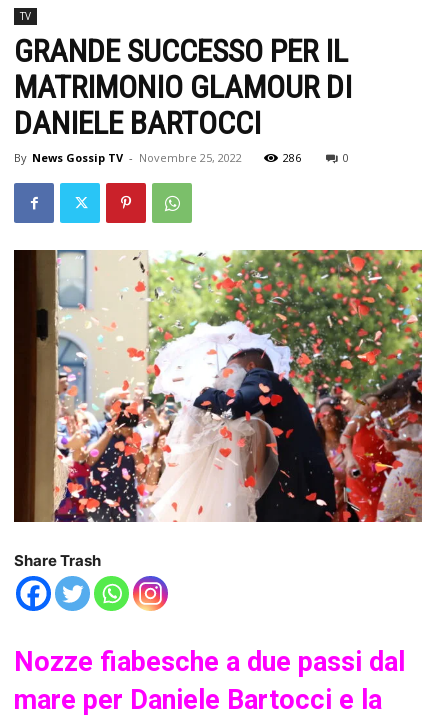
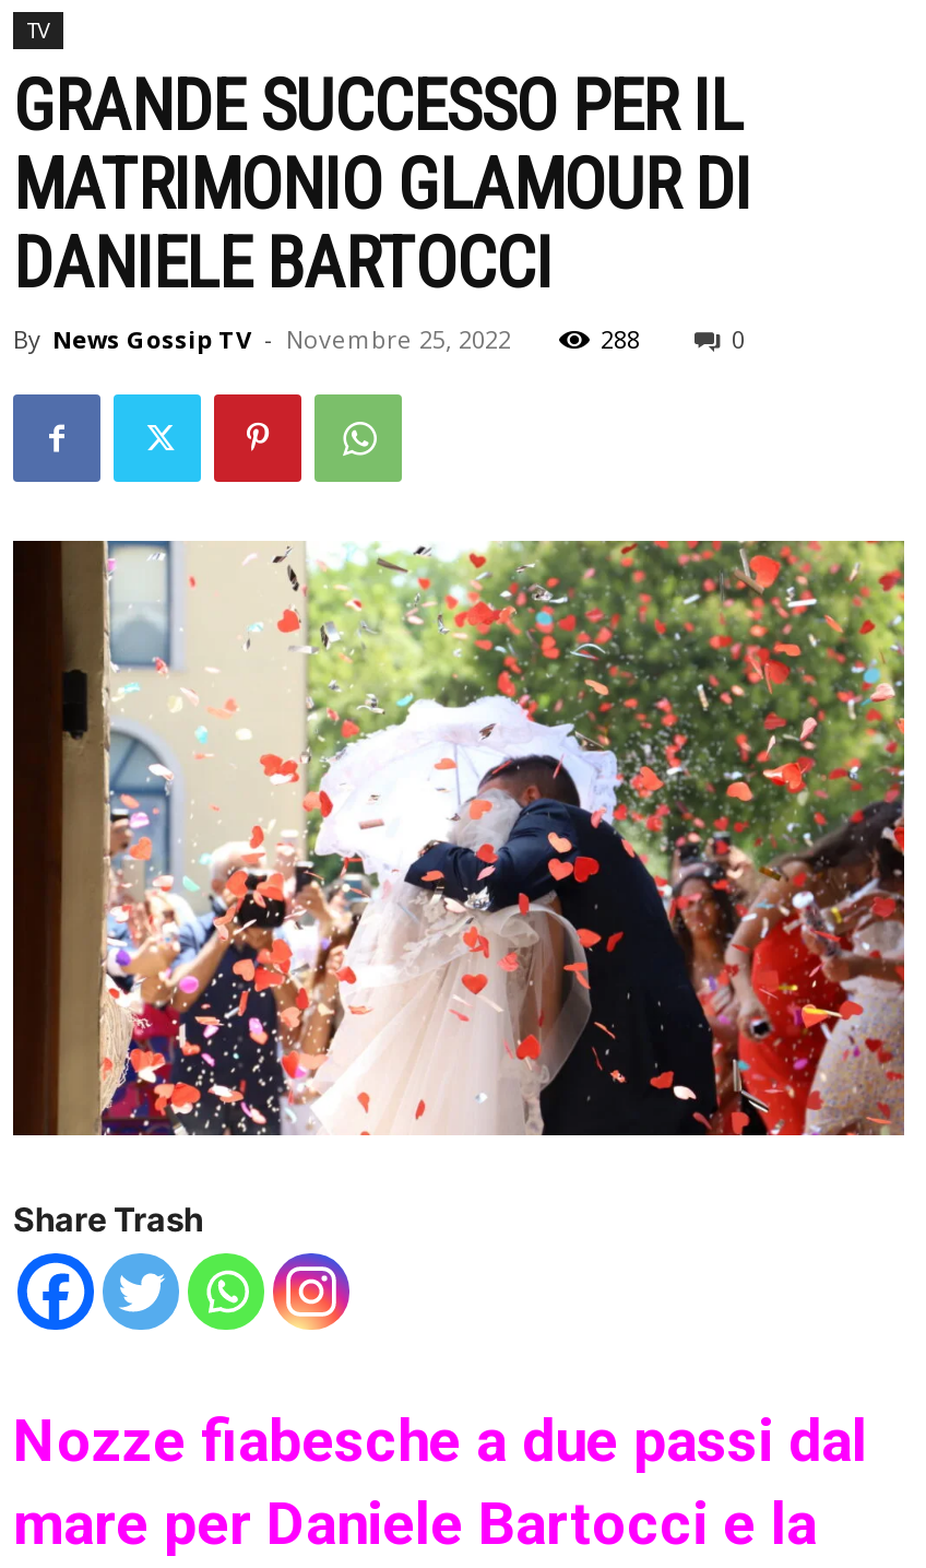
- 286
+ 288
